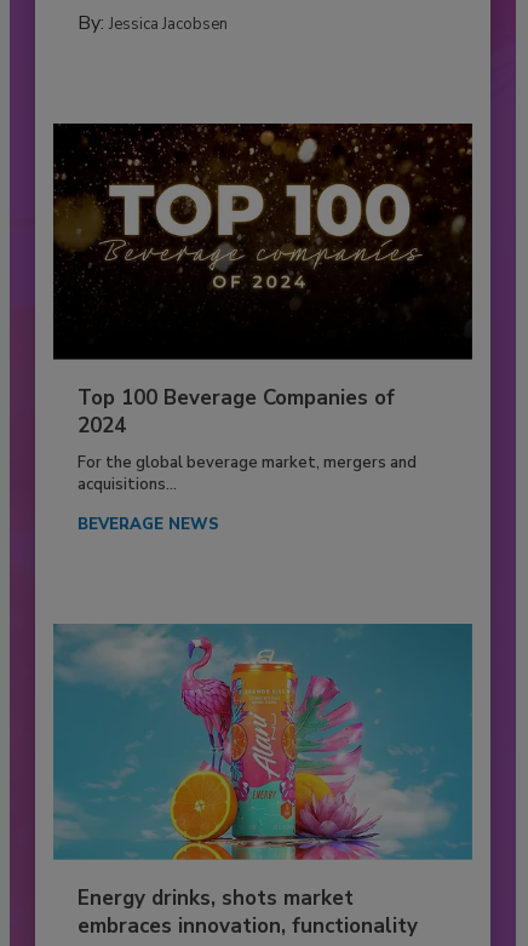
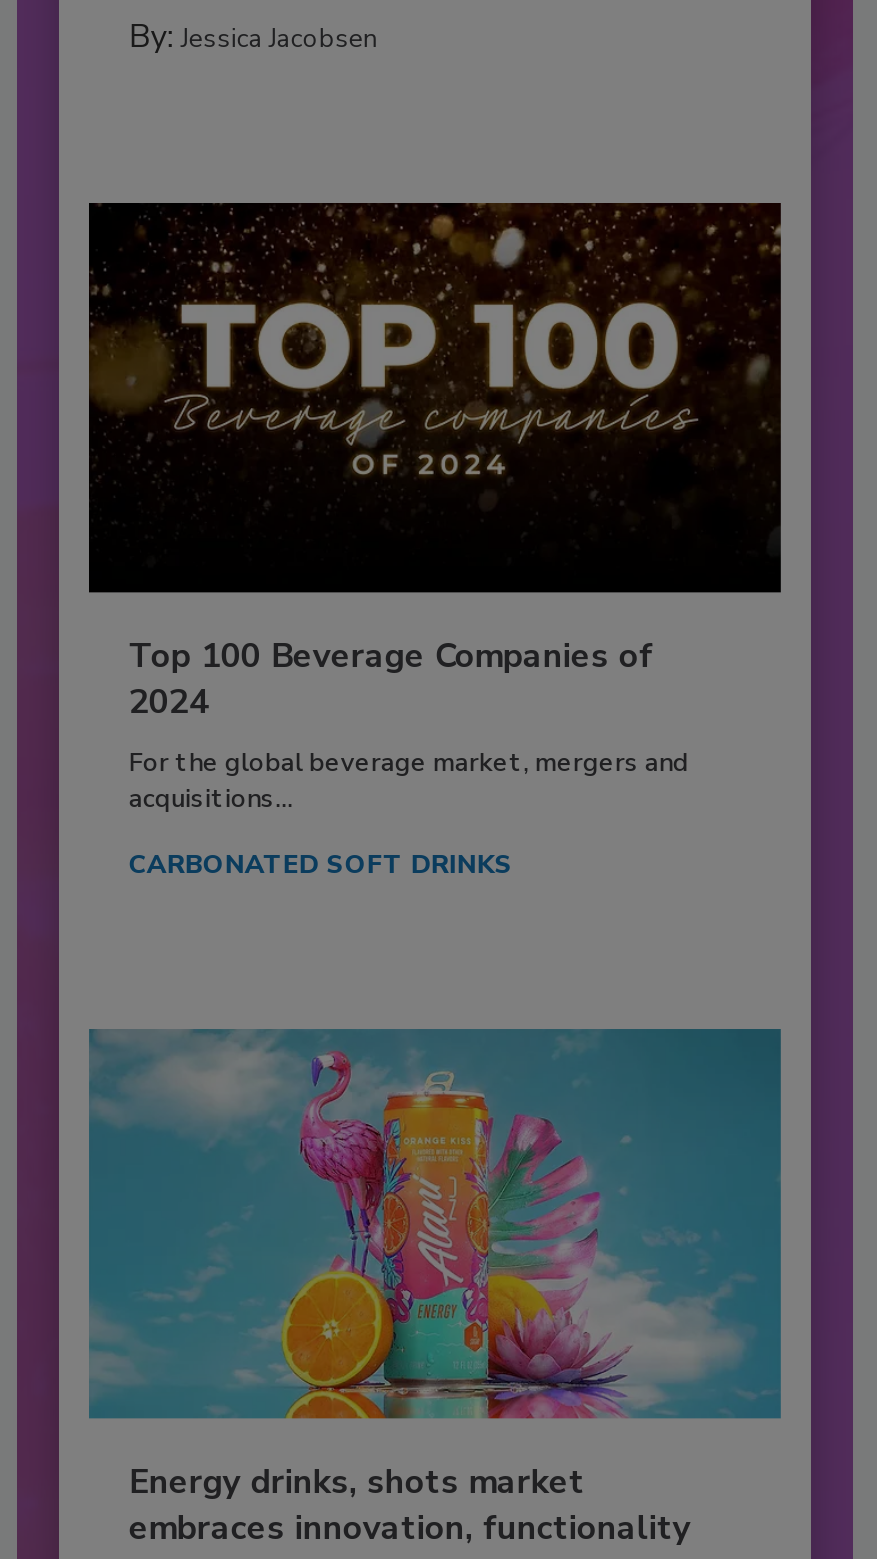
- BEVERAGE NEWS
+ CARBONATED SOFT DRINKS
